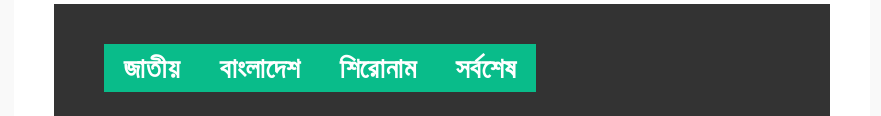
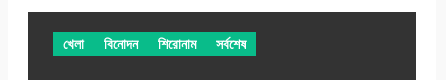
- জাতীয়
- বাংলাদেশ
+ খেলা
+ বিনোদন
